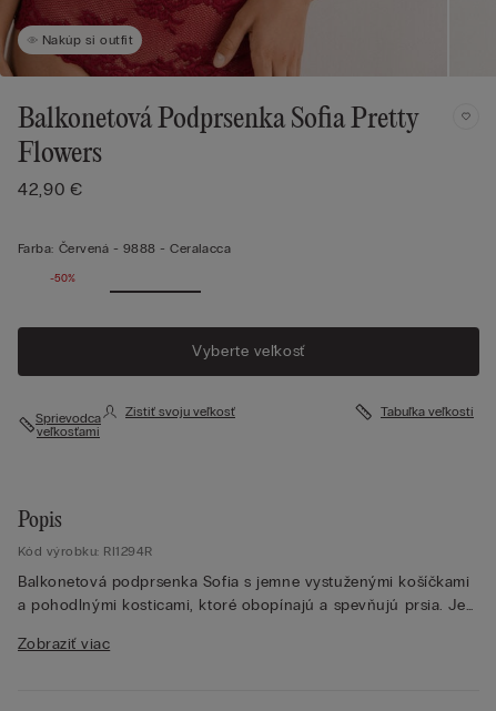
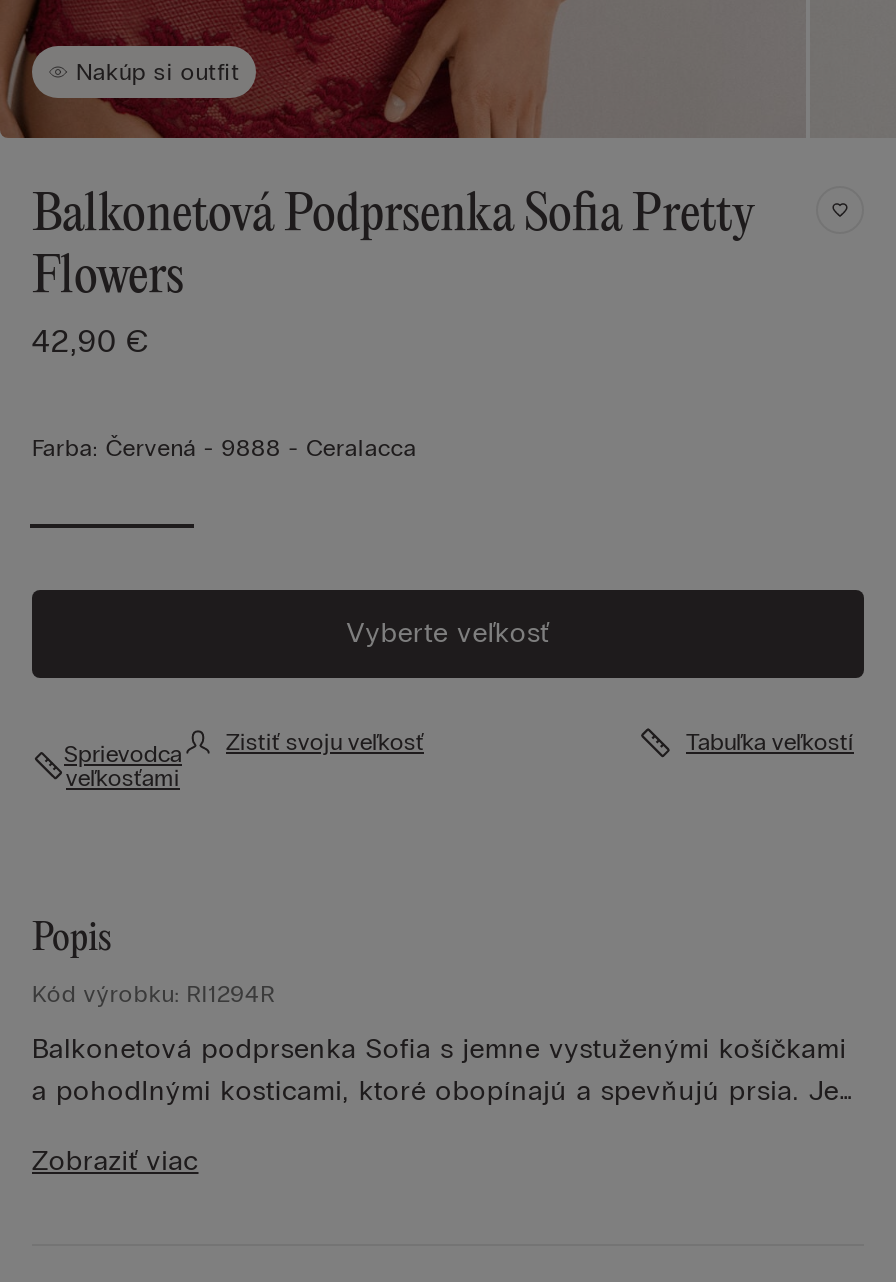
- -50%
